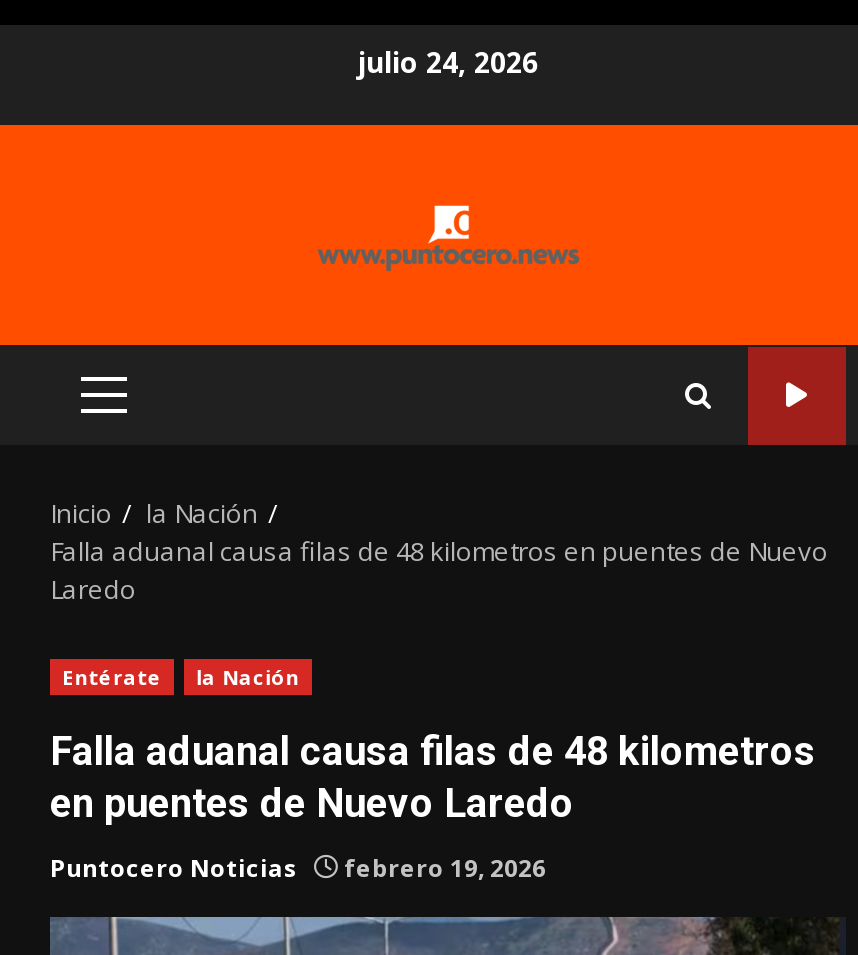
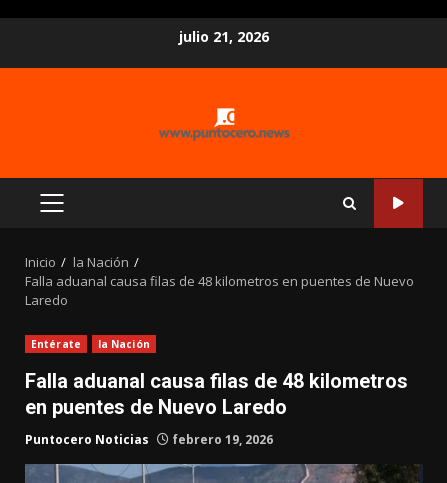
- julio 24, 2026
+ julio 21, 2026
